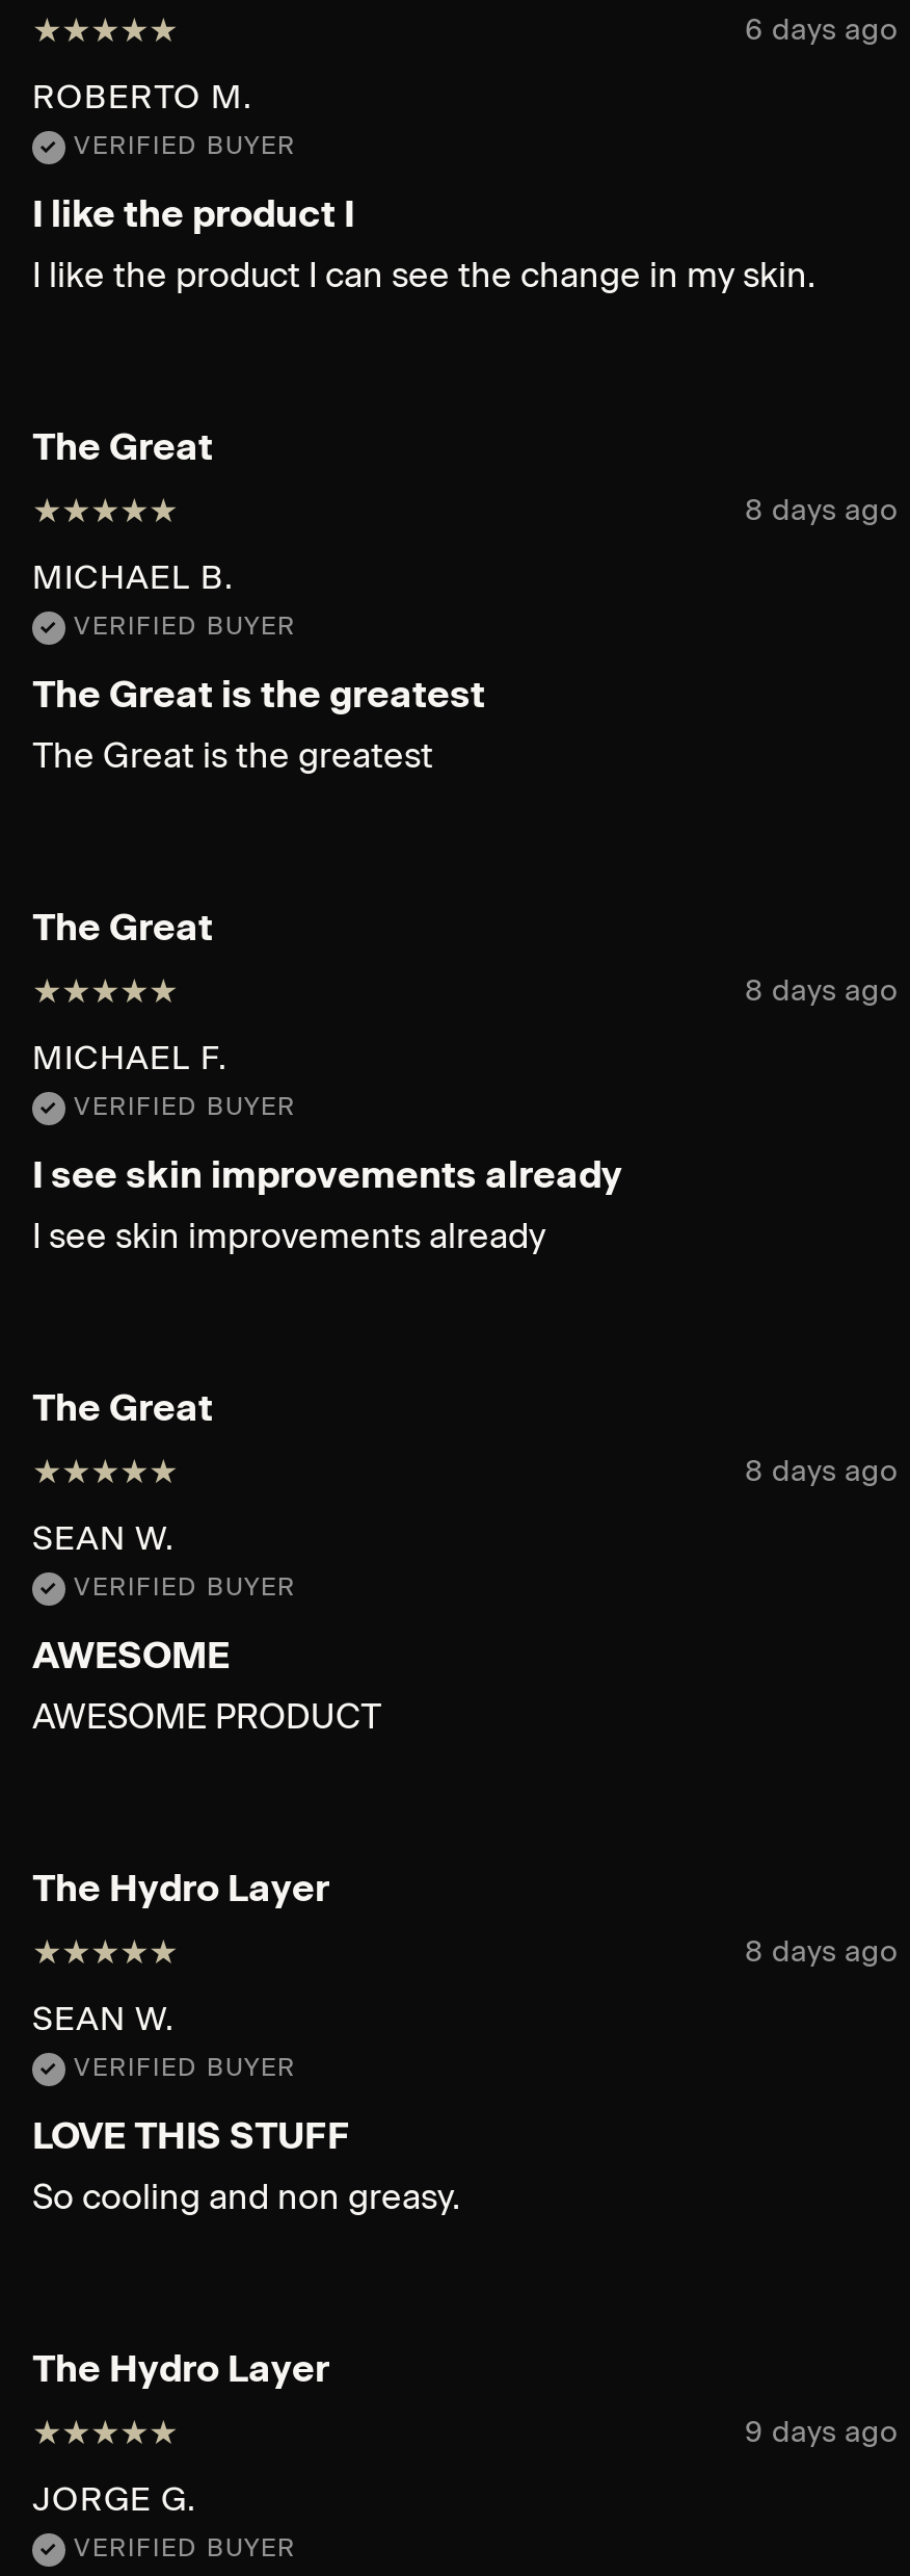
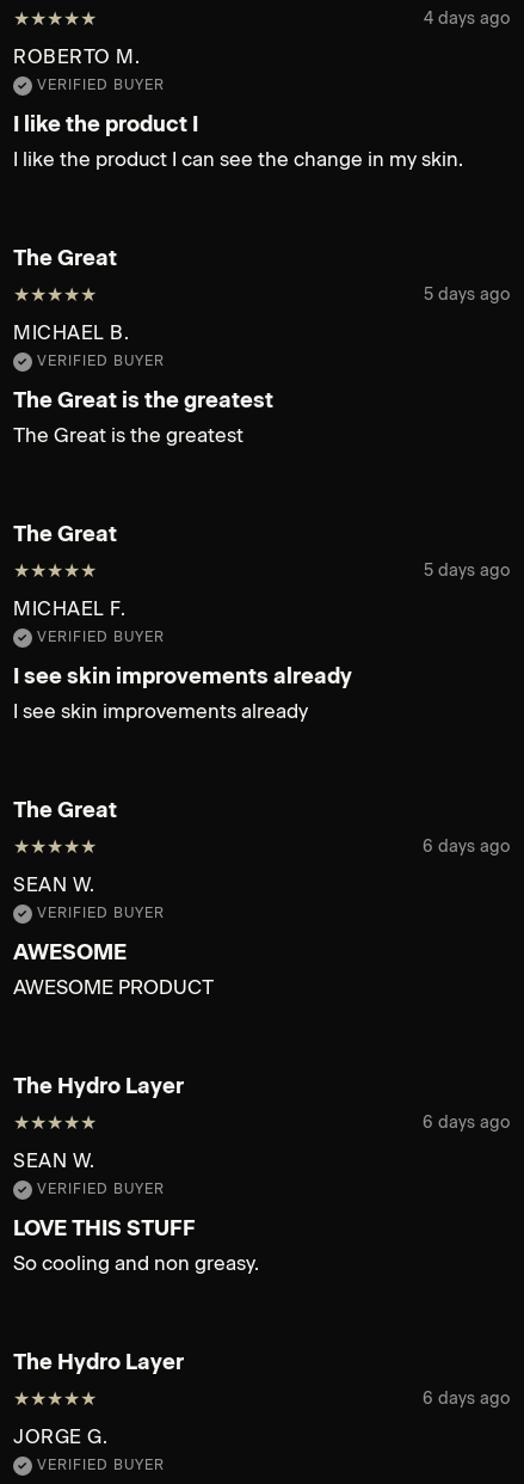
- 6 days ago
+ 4 days ago

- 8 days ago
+ 5 days ago

- 8 days ago
+ 5 days ago

- 8 days ago
+ 6 days ago

- 8 days ago
+ 6 days ago

- 9 days ago
+ 6 days ago
